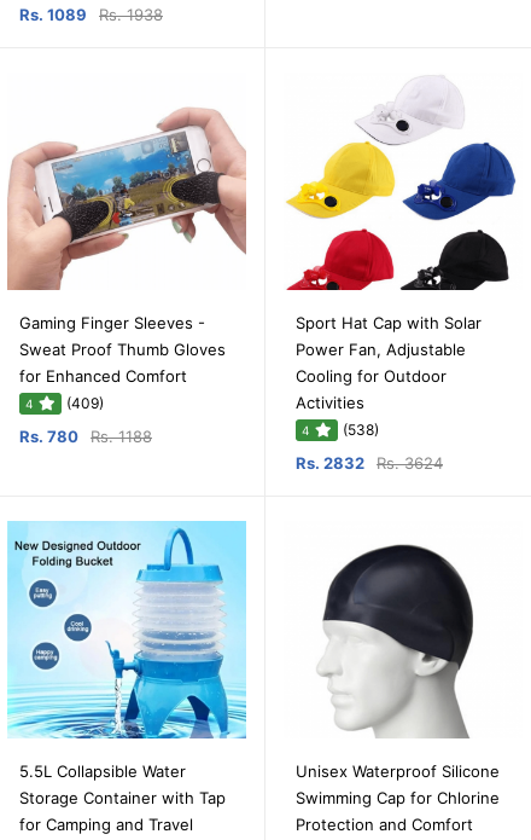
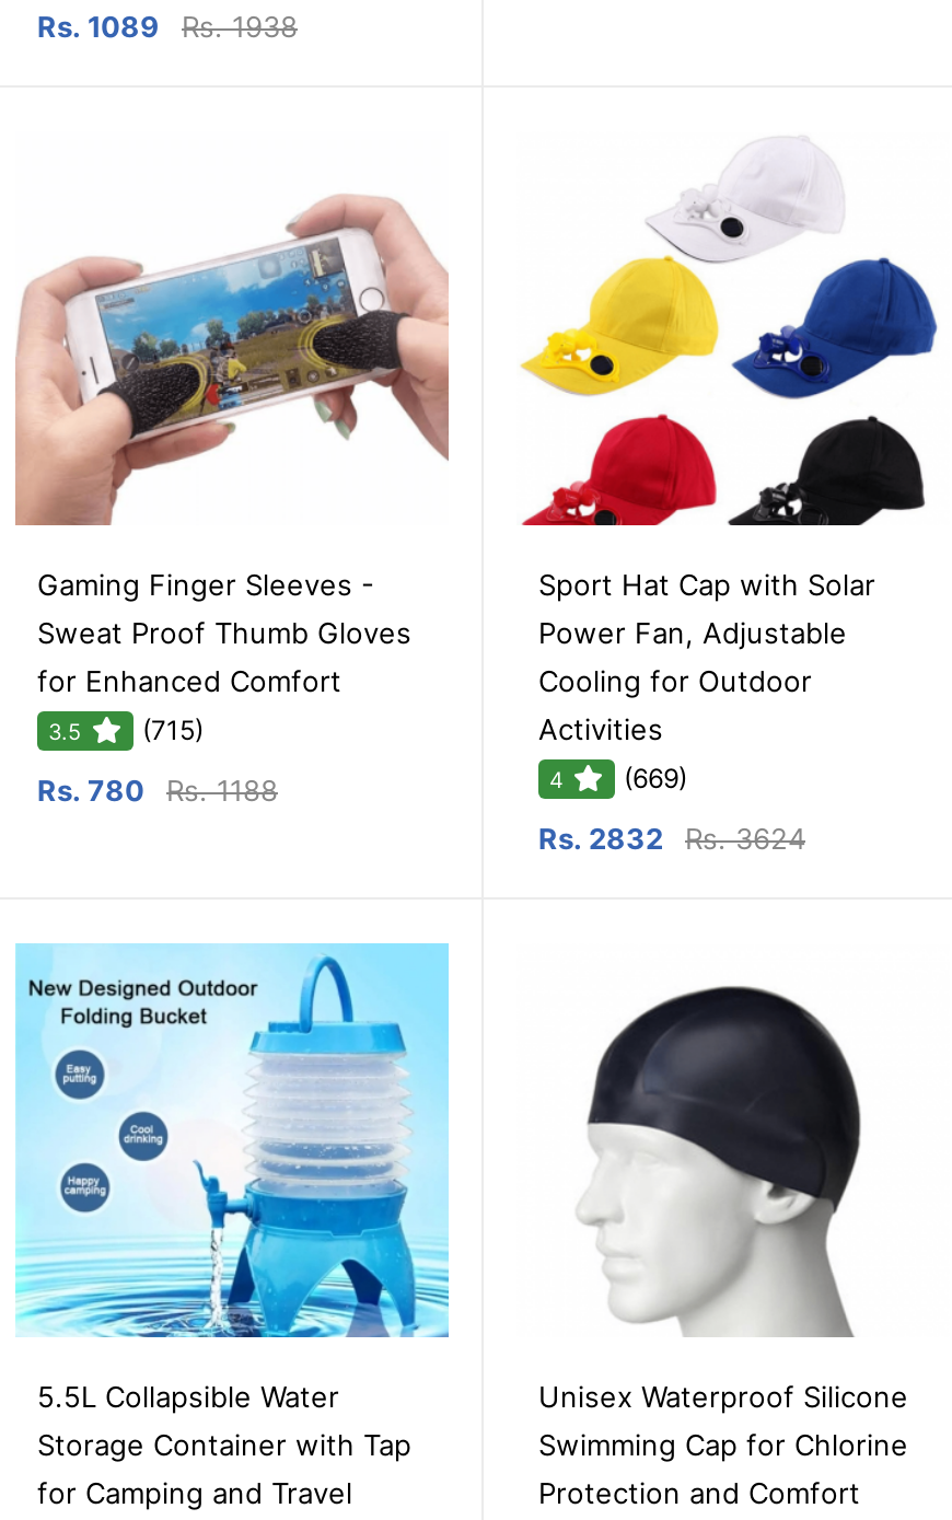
- 4
+ 3.5

- (409)
+ (715)

- (538)
+ (669)
